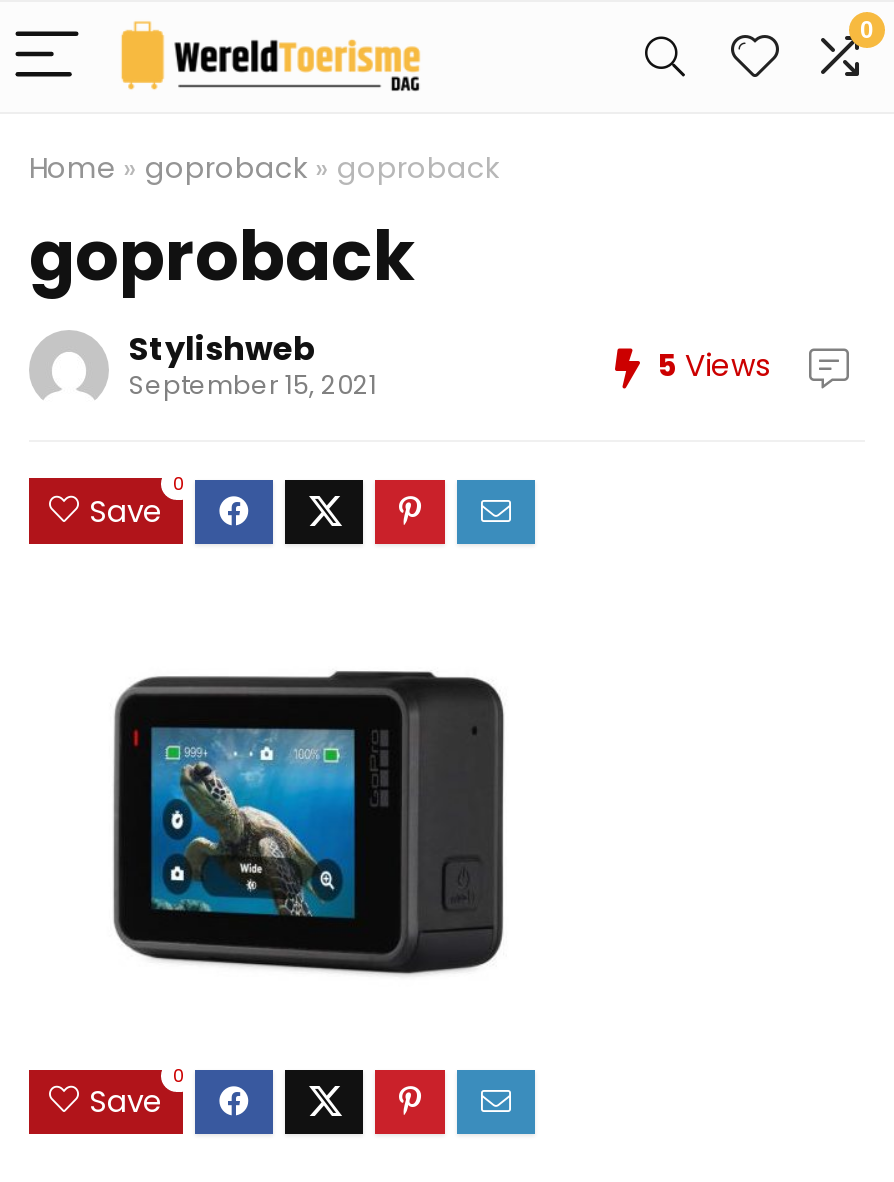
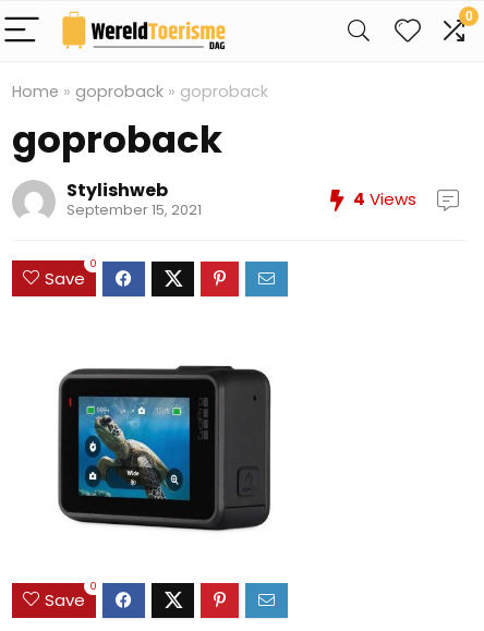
- 5 Views
+ 4 Views
